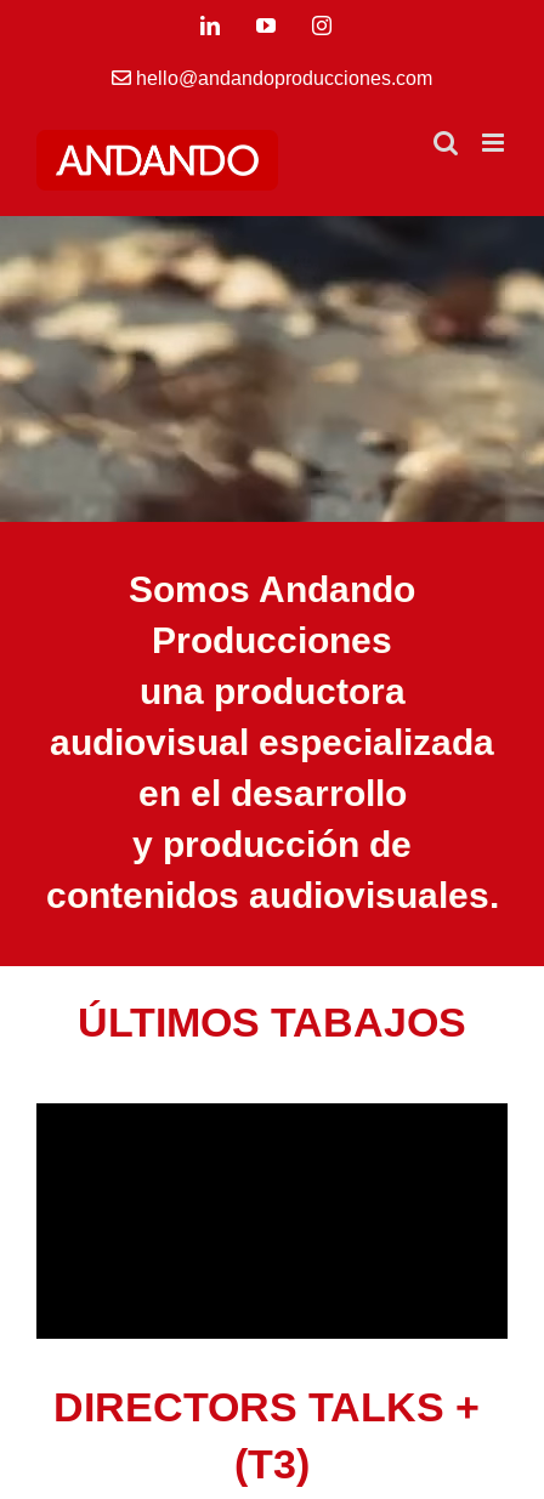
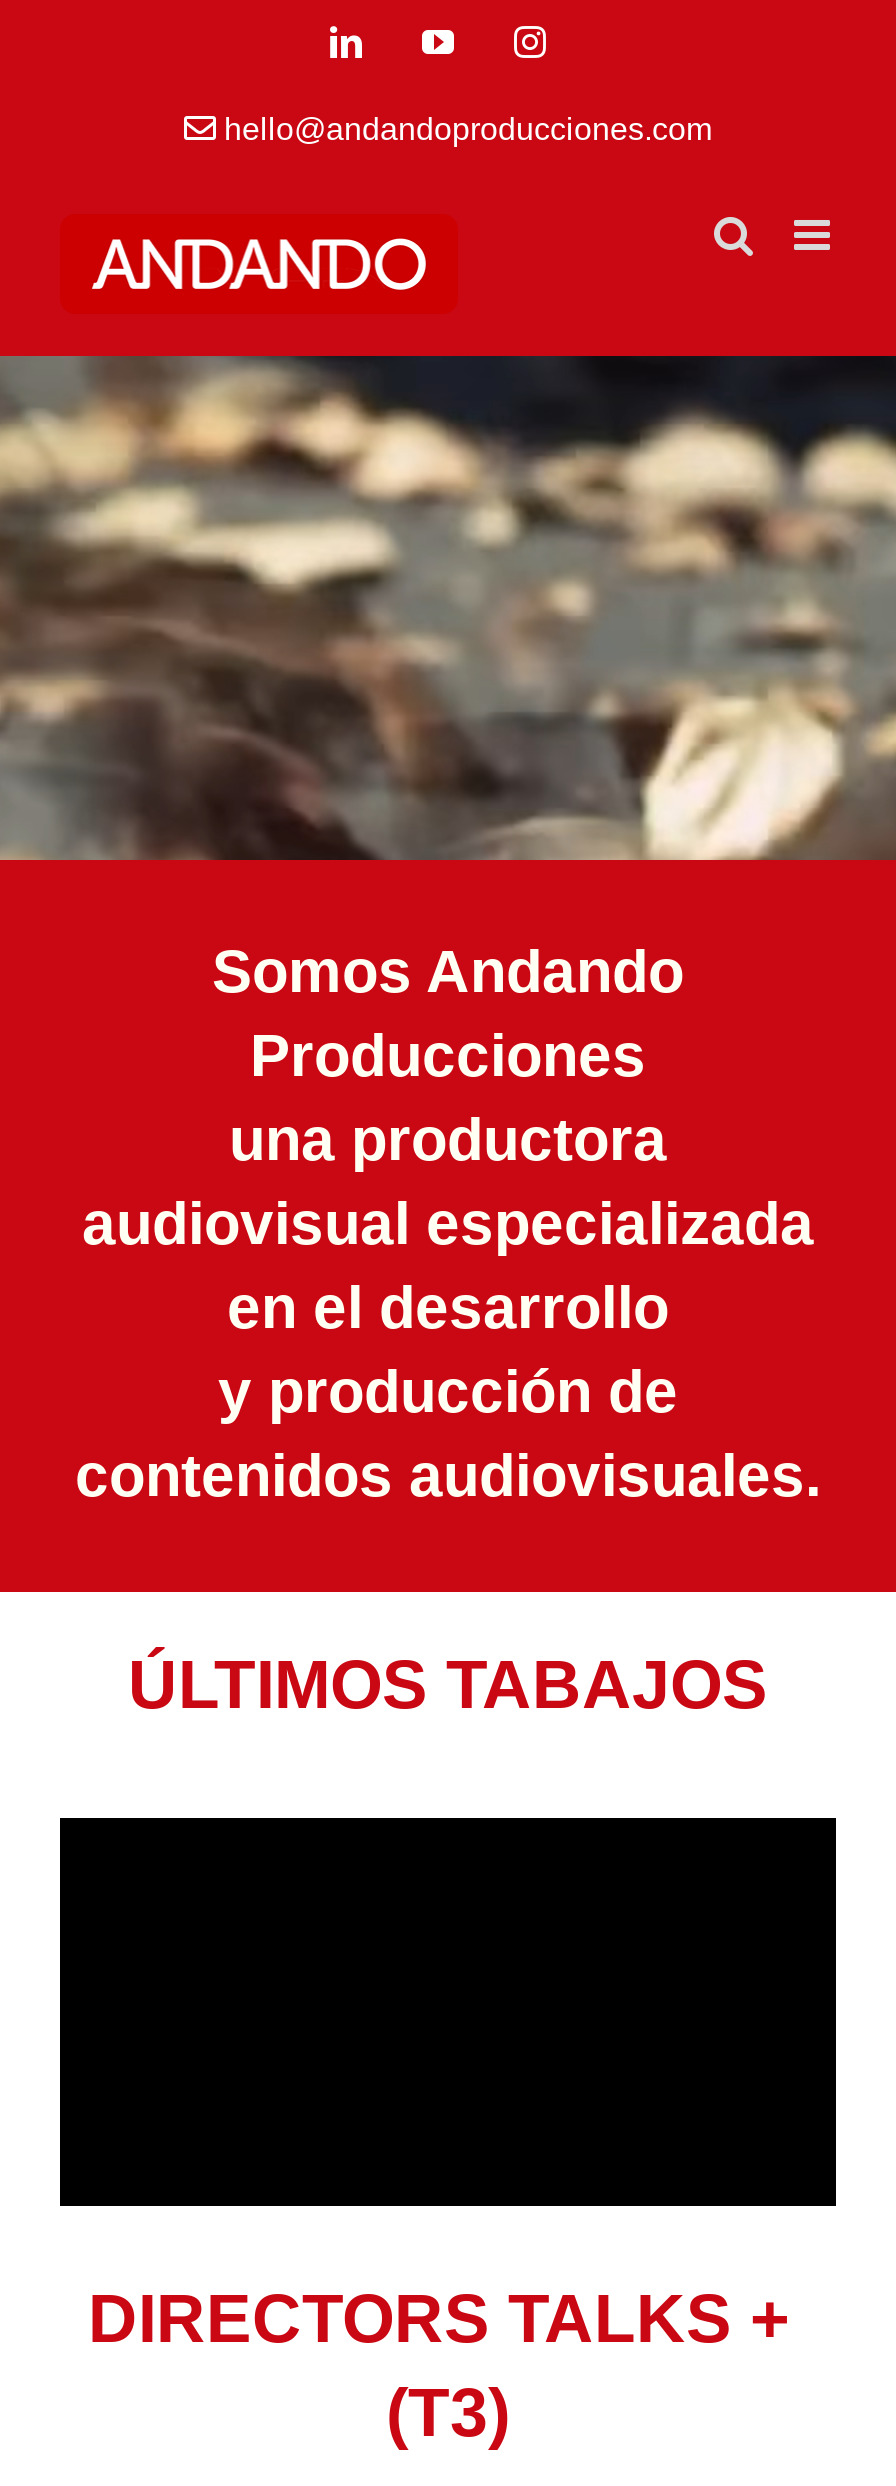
- [image]
+ [image]
